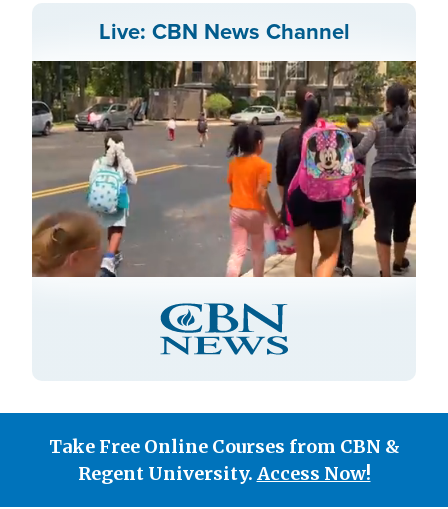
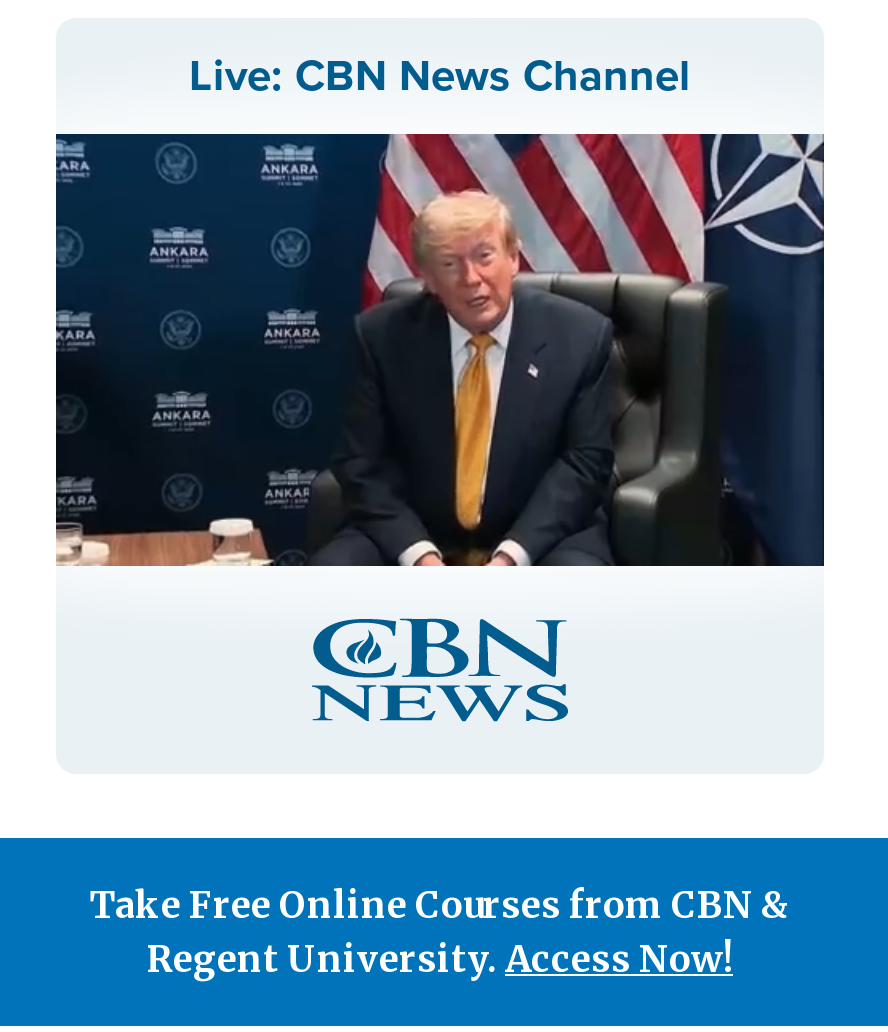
- [image]
+ [image]
